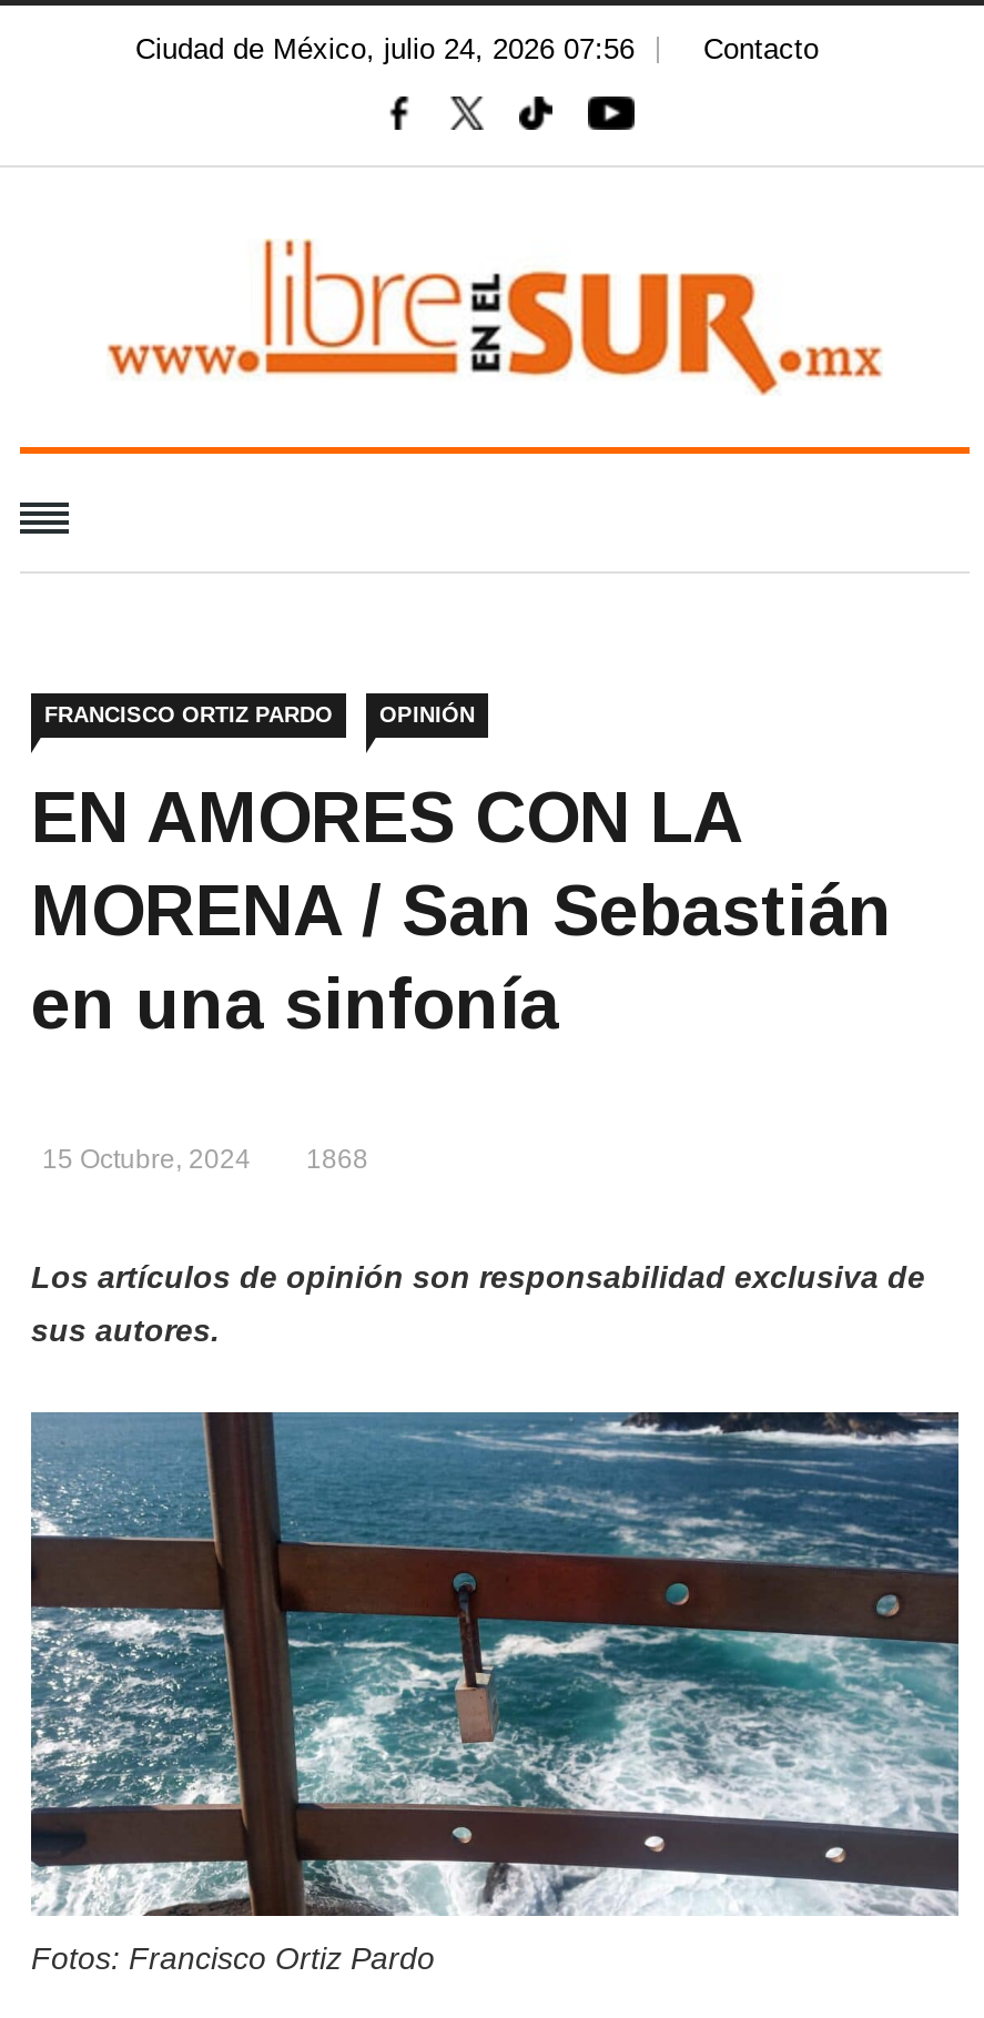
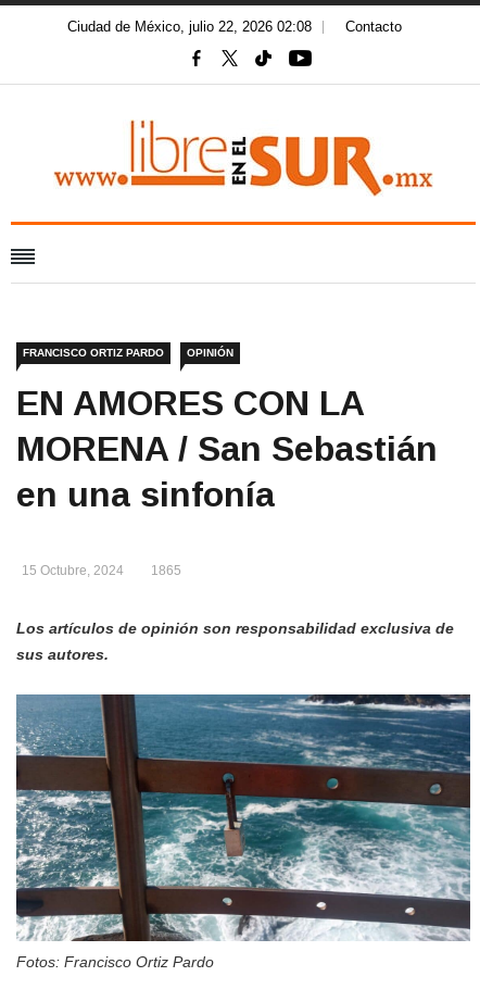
- Ciudad de México, julio 24, 2026 07:56
+ Ciudad de México, julio 22, 2026 02:08

- 15 Octubre, 2024 1868
+ 15 Octubre, 2024 1865
